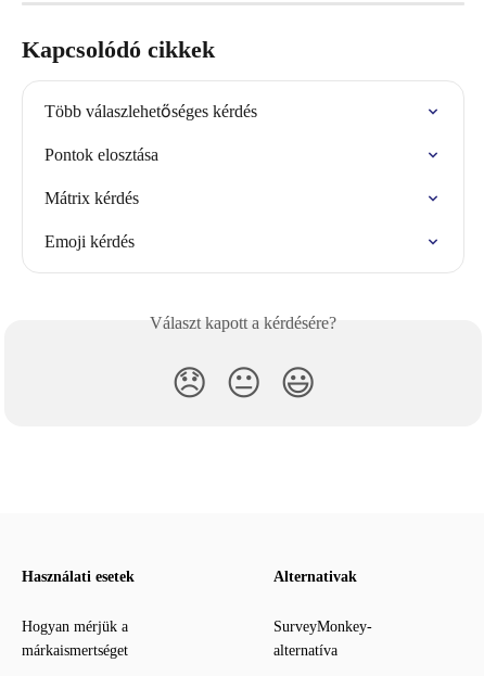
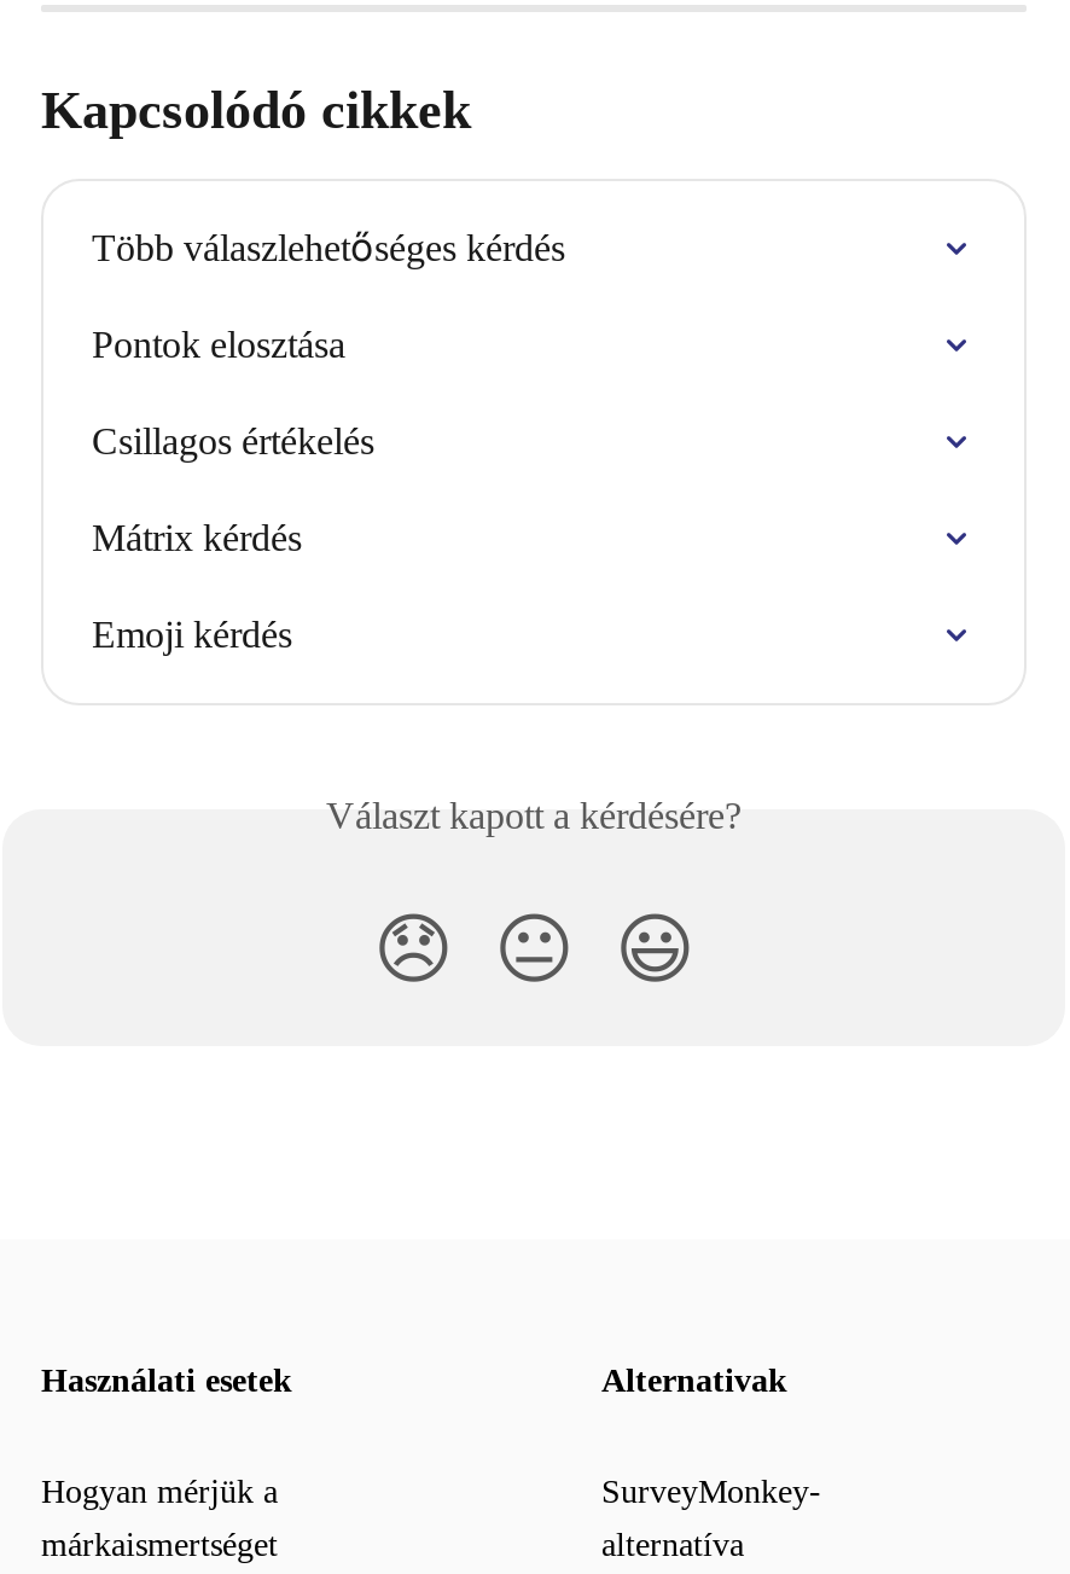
+ Csillagos értékelés
